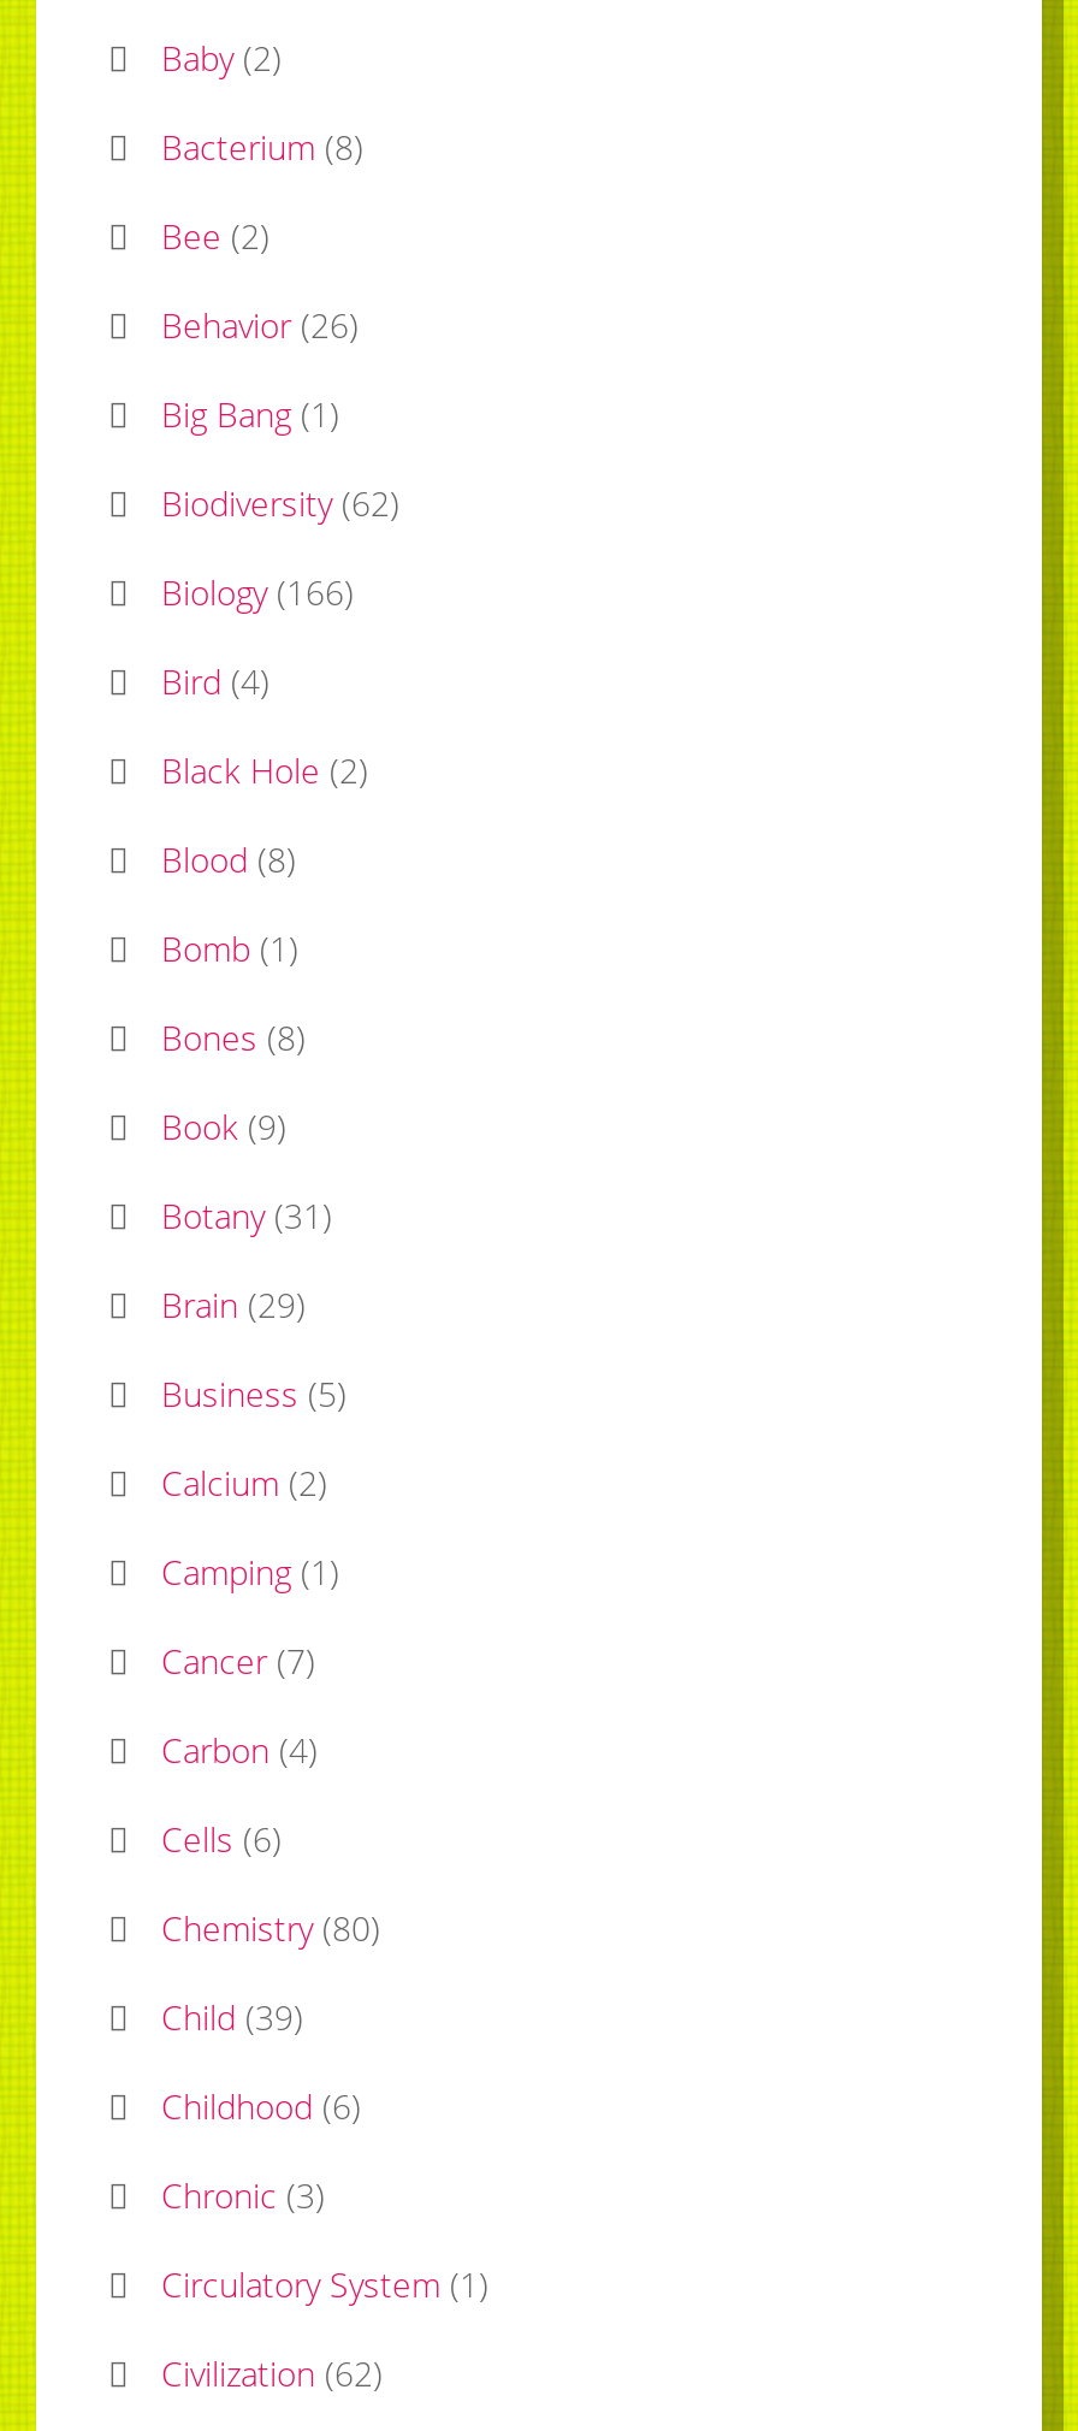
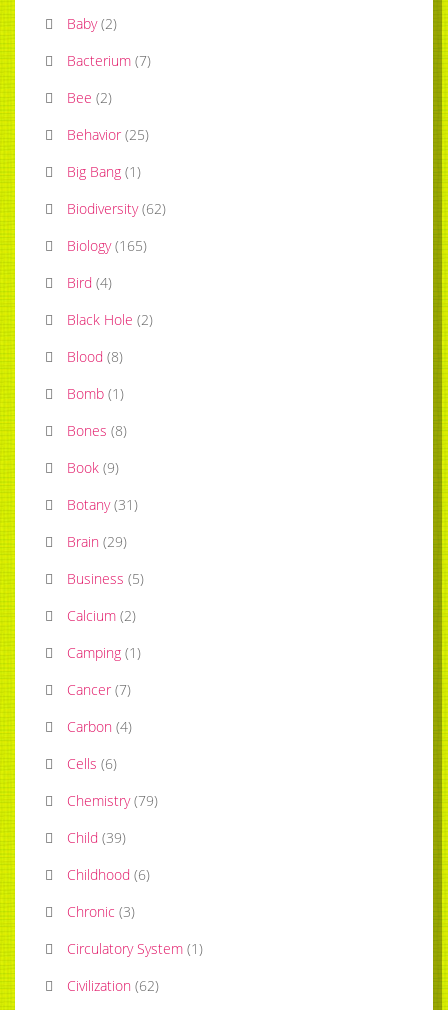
- Bacterium (8)
+ Bacterium (7)

- Behavior (26)
+ Behavior (25)

- Biology (166)
+ Biology (165)

- Chemistry (80)
+ Chemistry (79)
